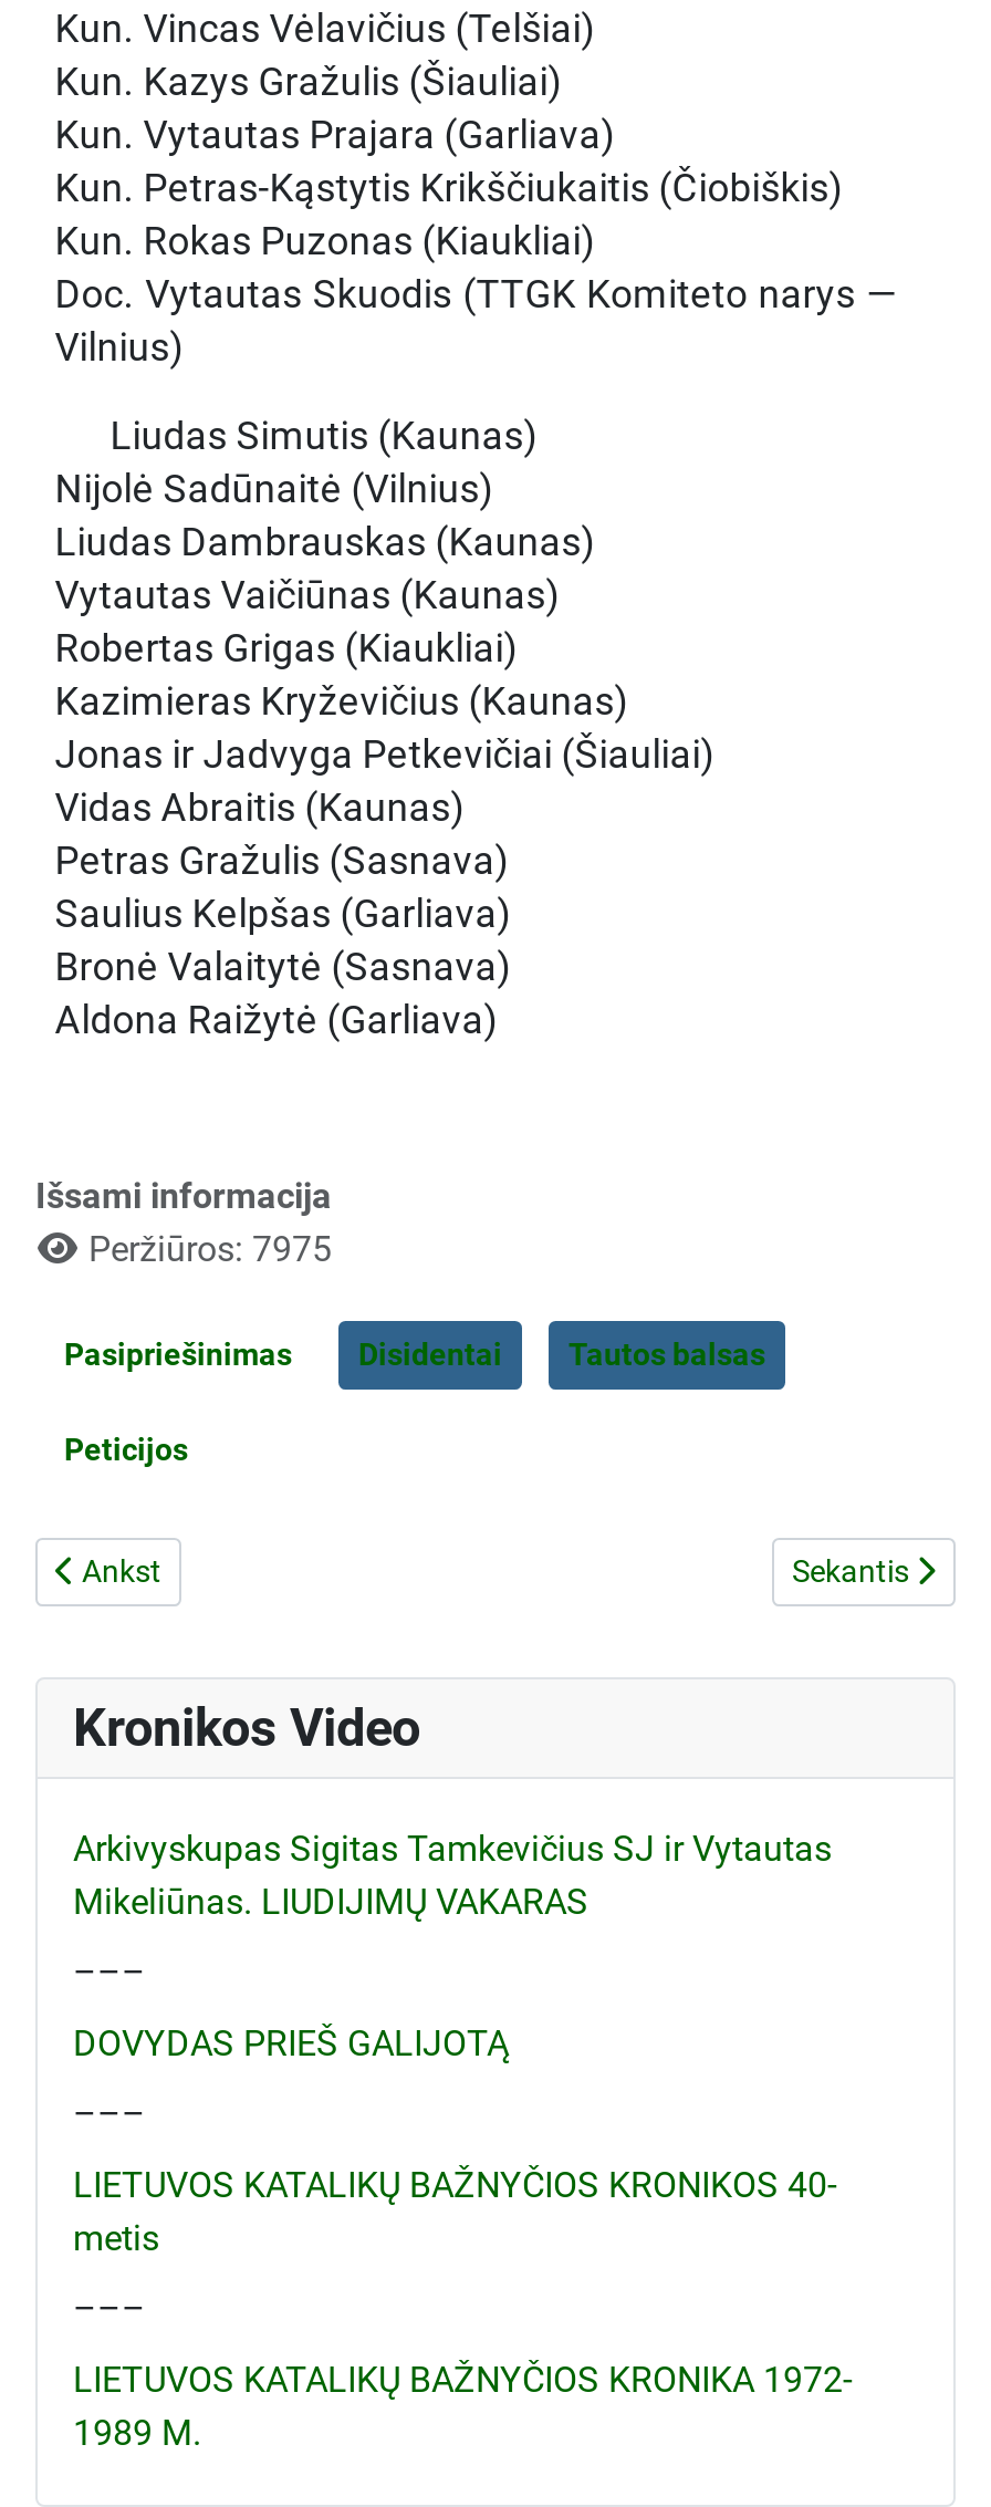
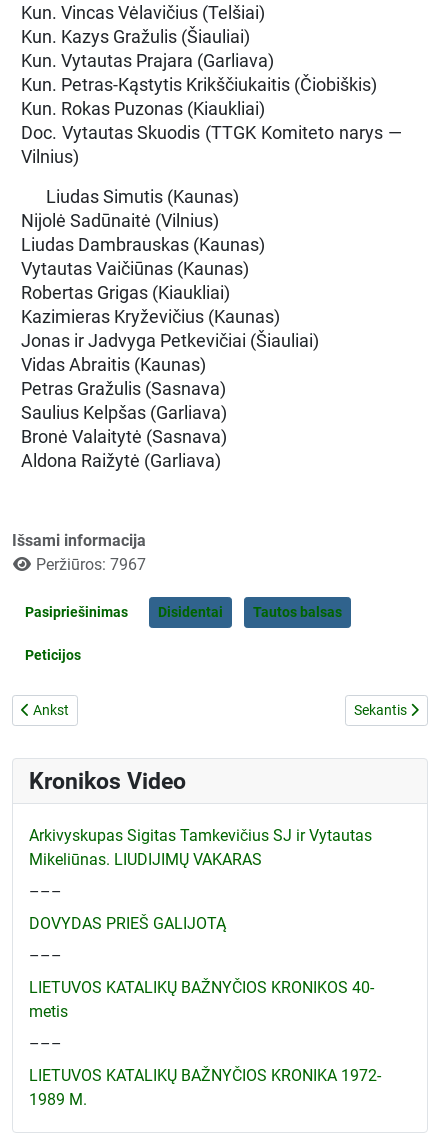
- Peržiūros: 7975
+ Peržiūros: 7967
